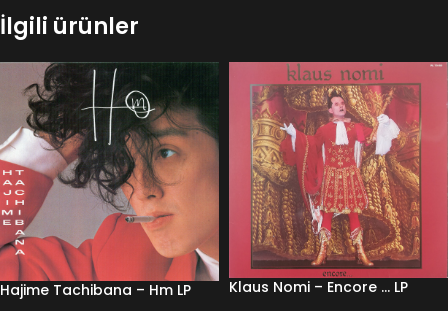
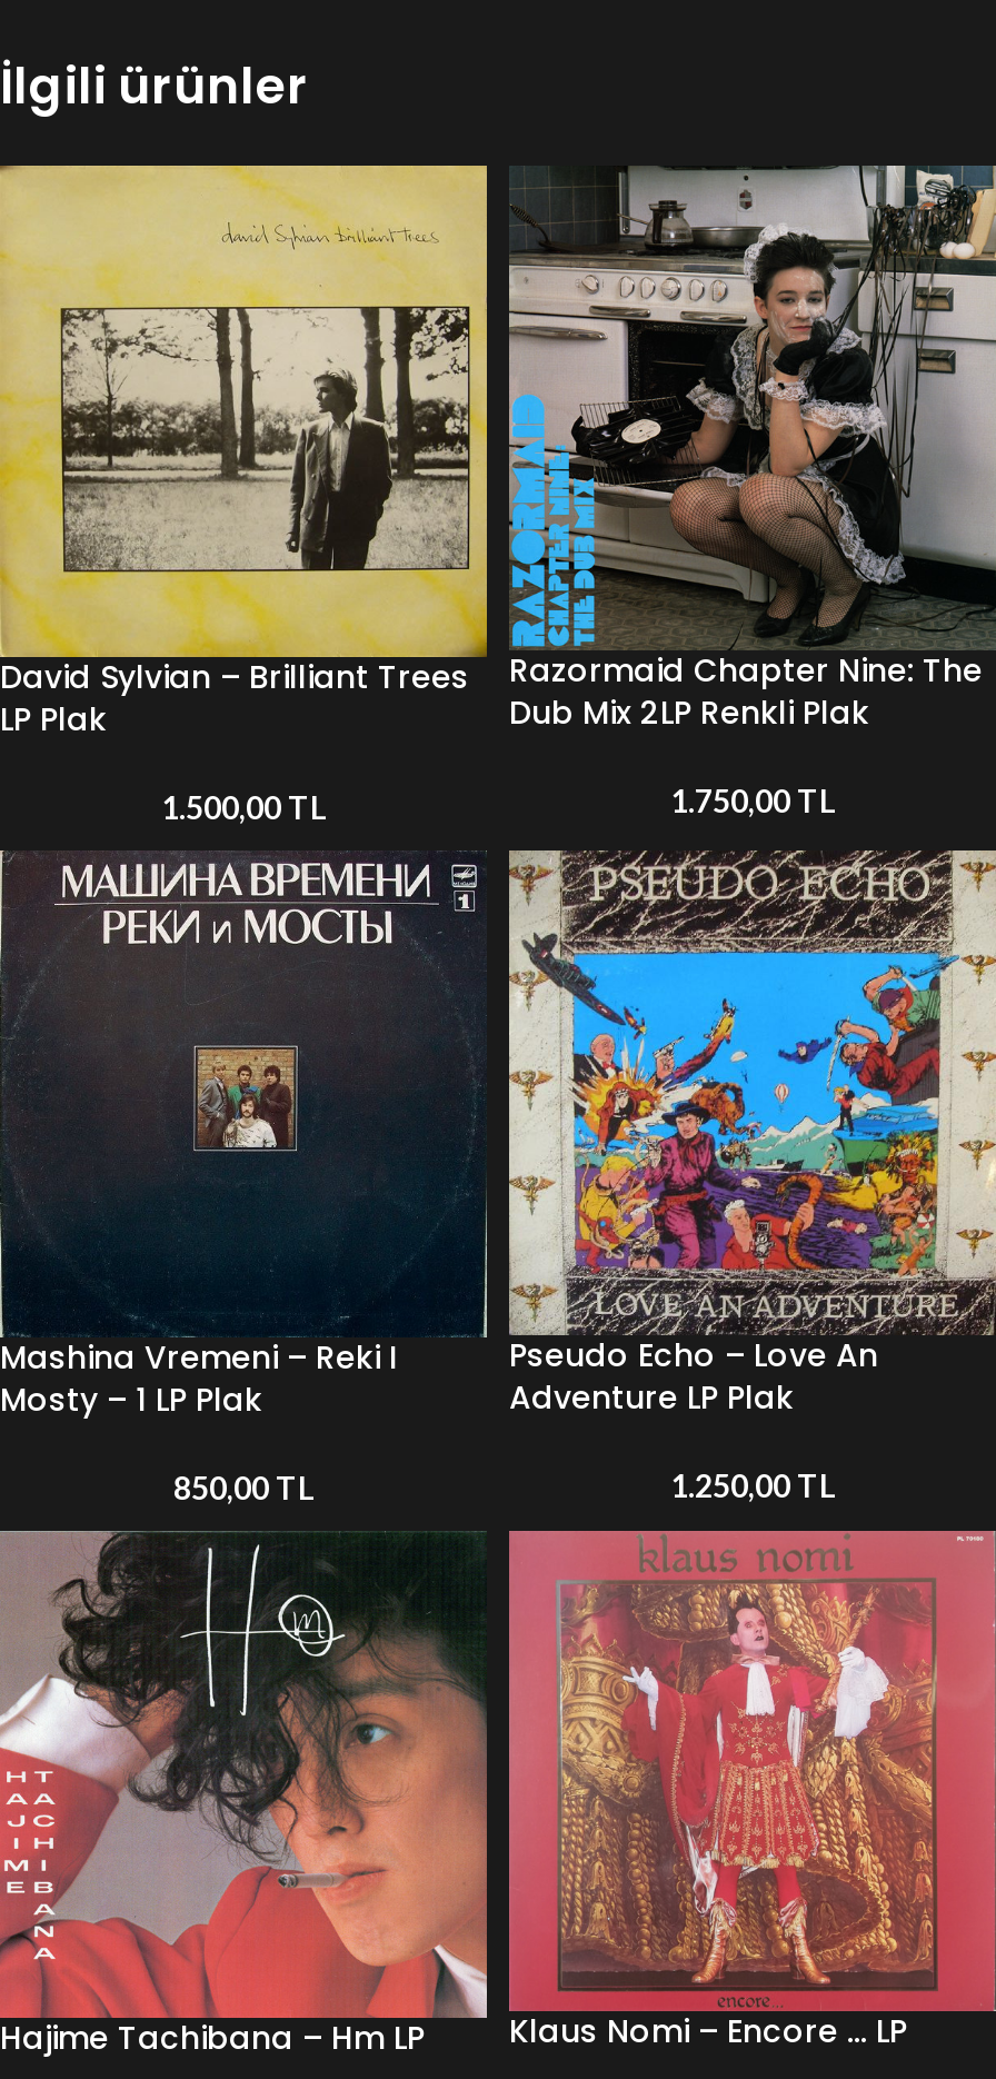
+ [image]
+ David Sylvian – Brilliant Trees
+ LP Plak
+ 1.500,00 TL

+ Mashina Vremeni – Reki I
+ Mosty – 1 LP Plak
+ 850,00 TL

+ [image]

+ [image]
+ Pseudo Echo – Love An
+ Adventure LP Plak
+ 1.250,00 TL

+ [image]
+ Razormaid Chapter Nine: The
+ Dub Mix 2LP Renkli Plak
+ 1.750,00 TL
